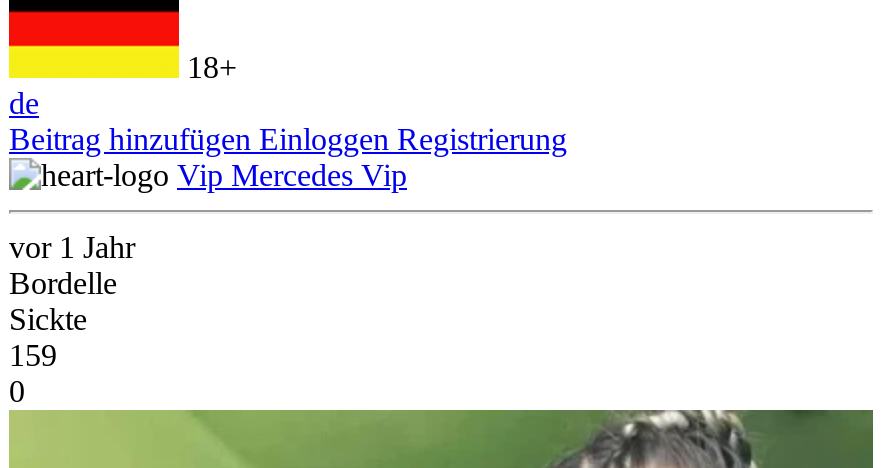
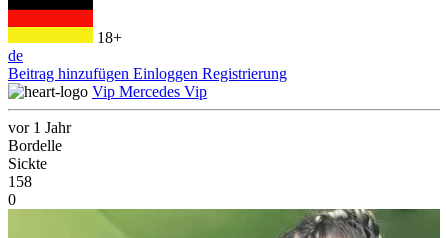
- 159
+ 158
